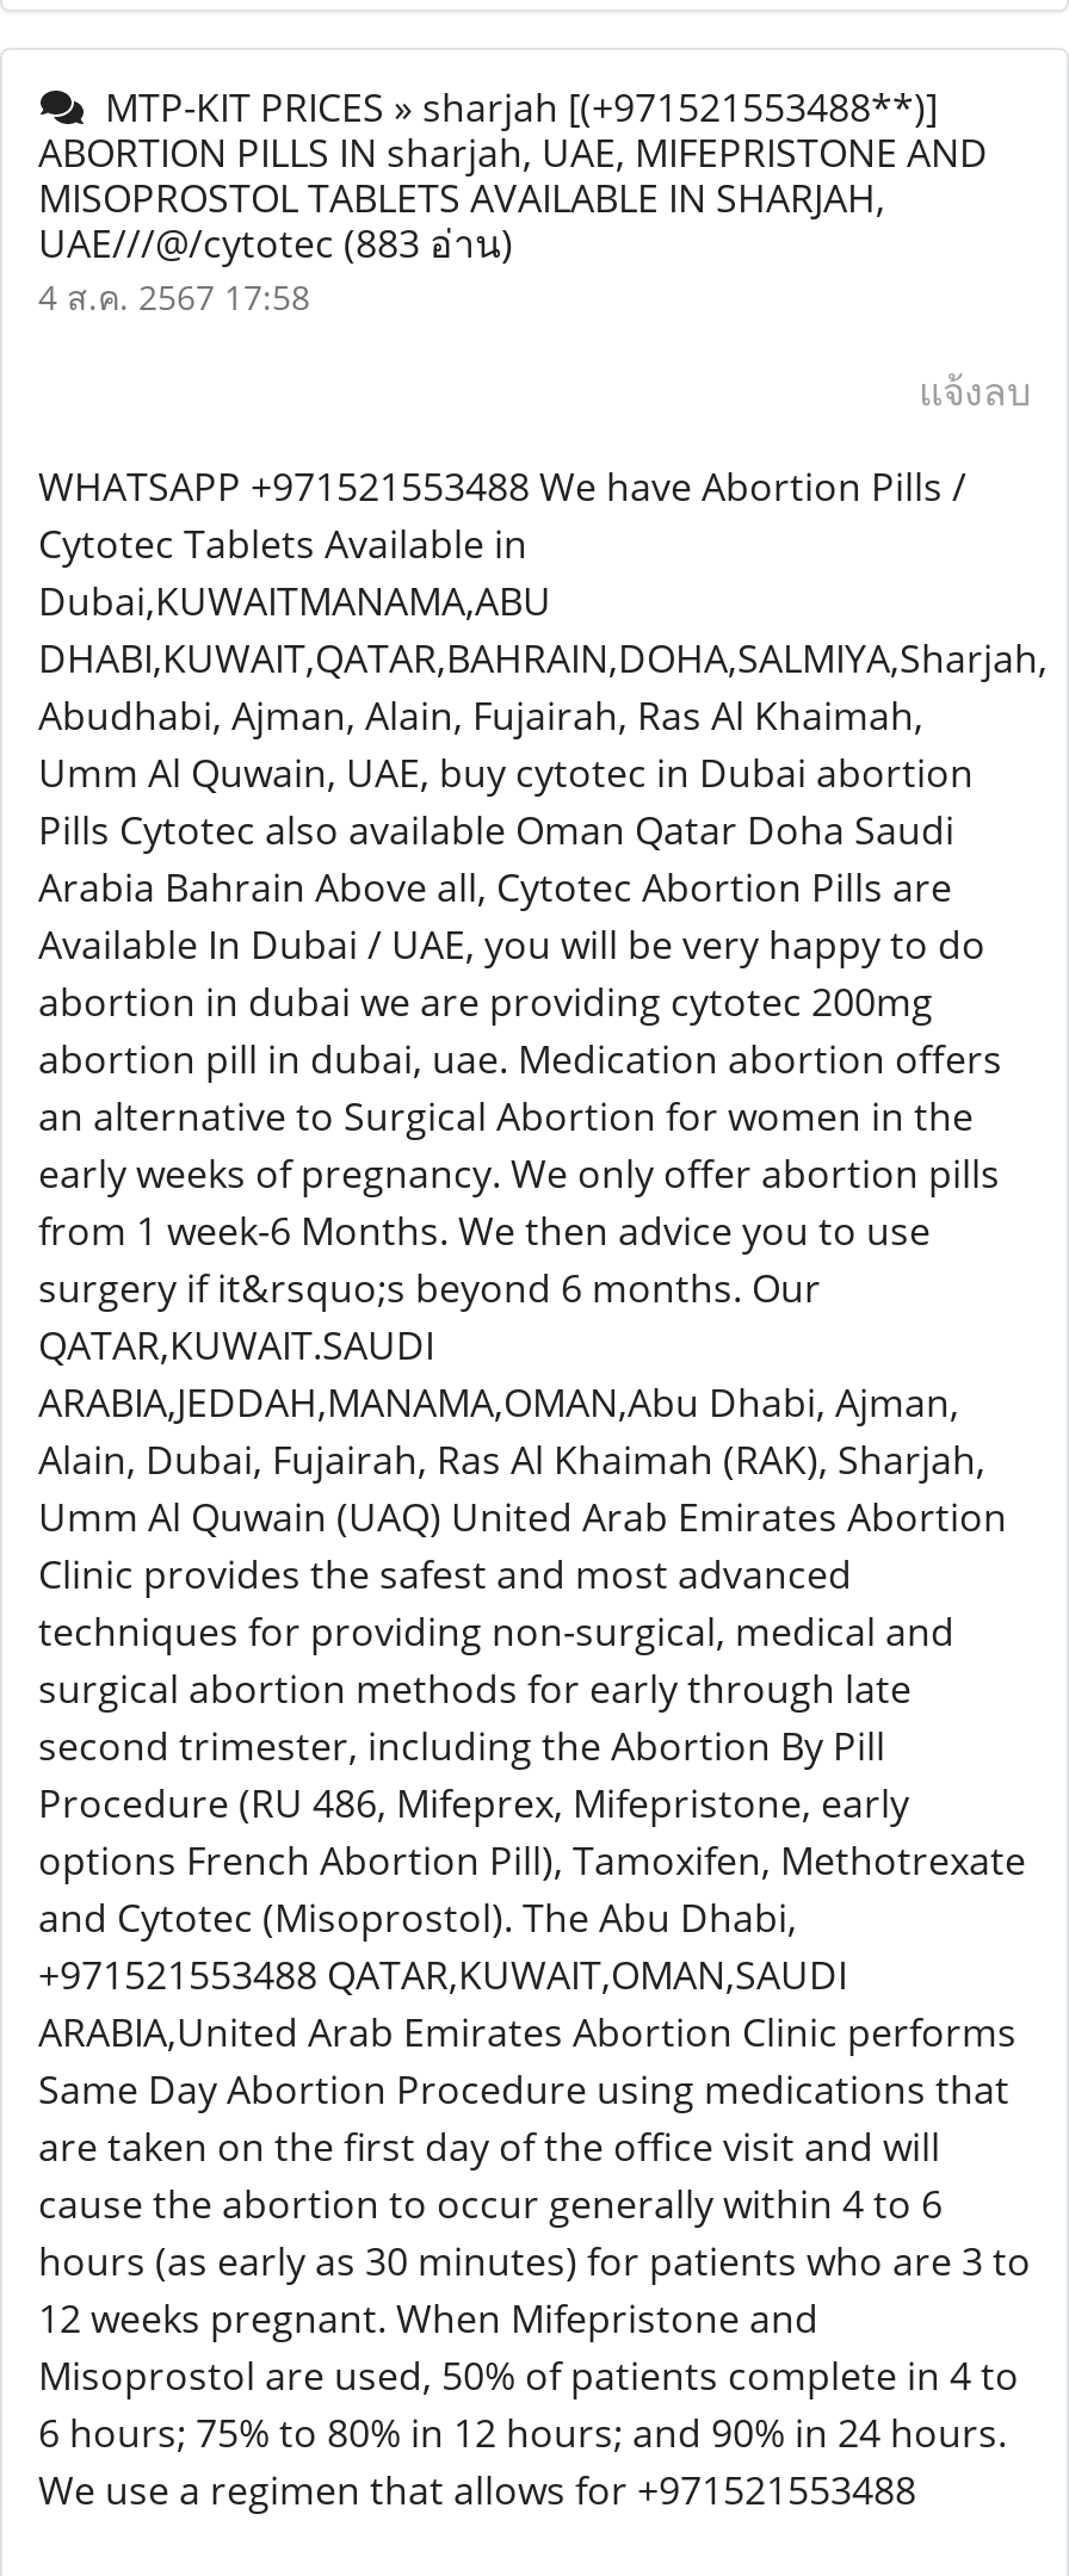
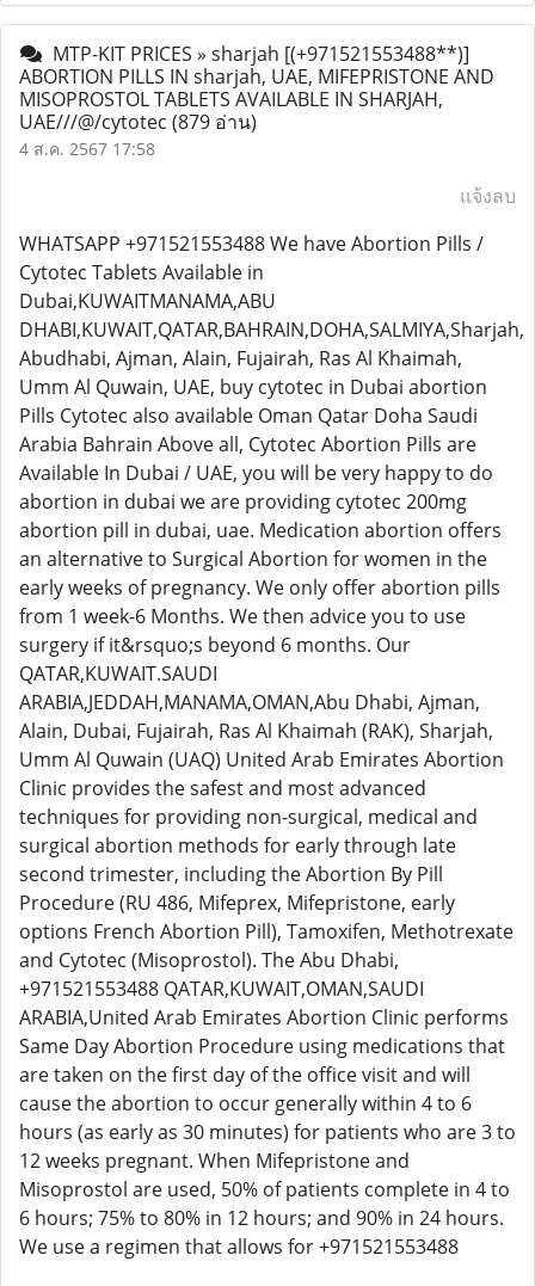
- UAE///@/cytotec (883 อ่าน)
+ UAE///@/cytotec (879 อ่าน)
